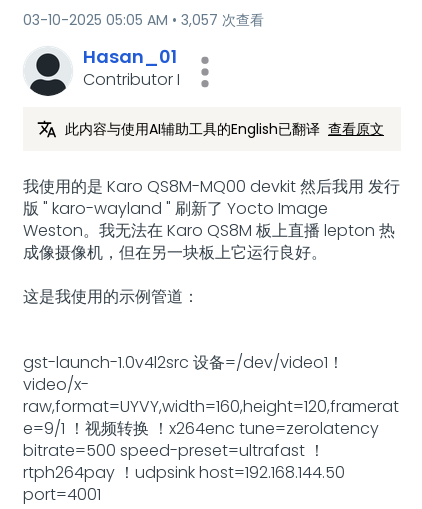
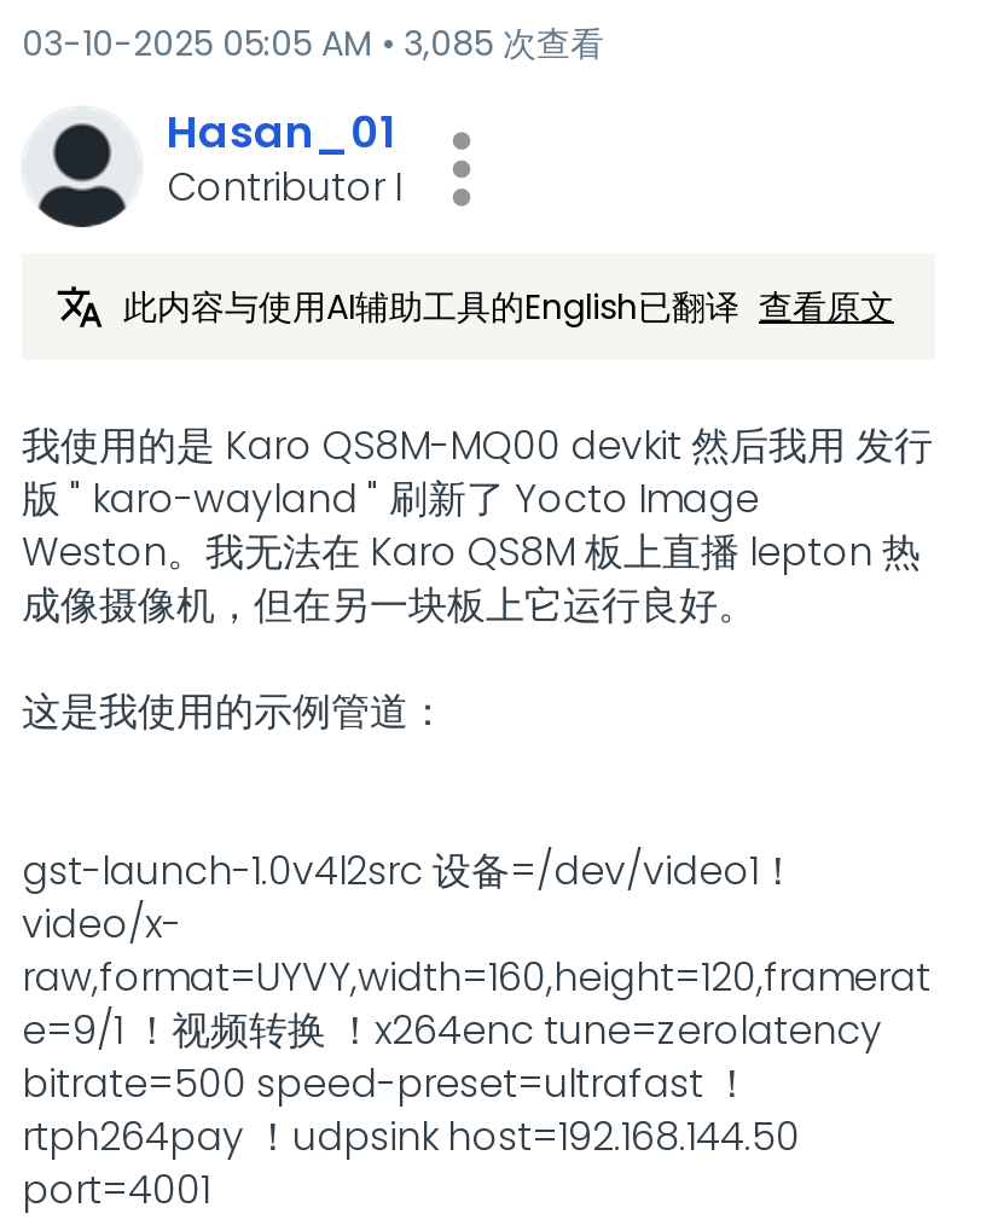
- 03-10-2025 05:05 AM 3,057 次查看
+ 03-10-2025 05:05 AM 3,085 次查看
